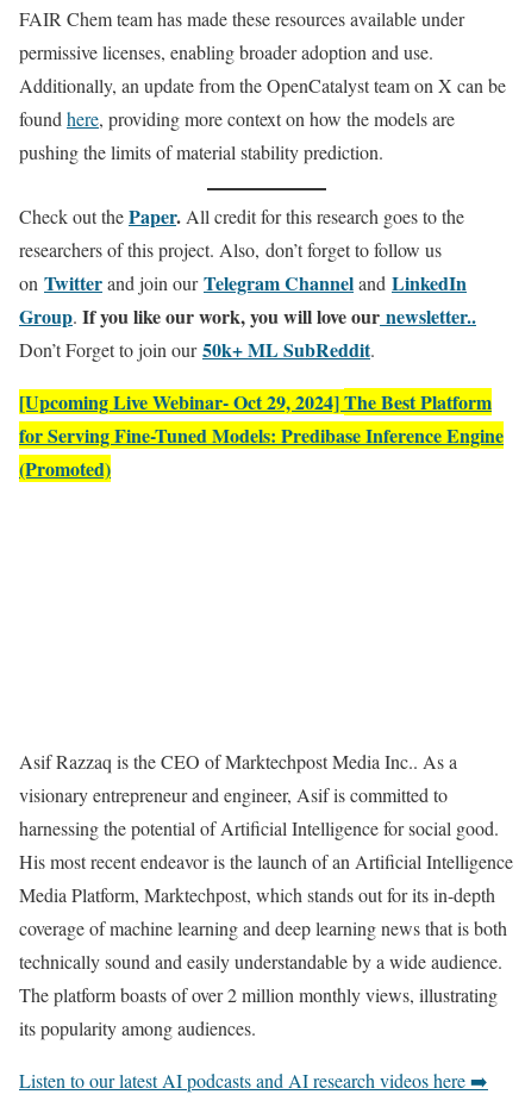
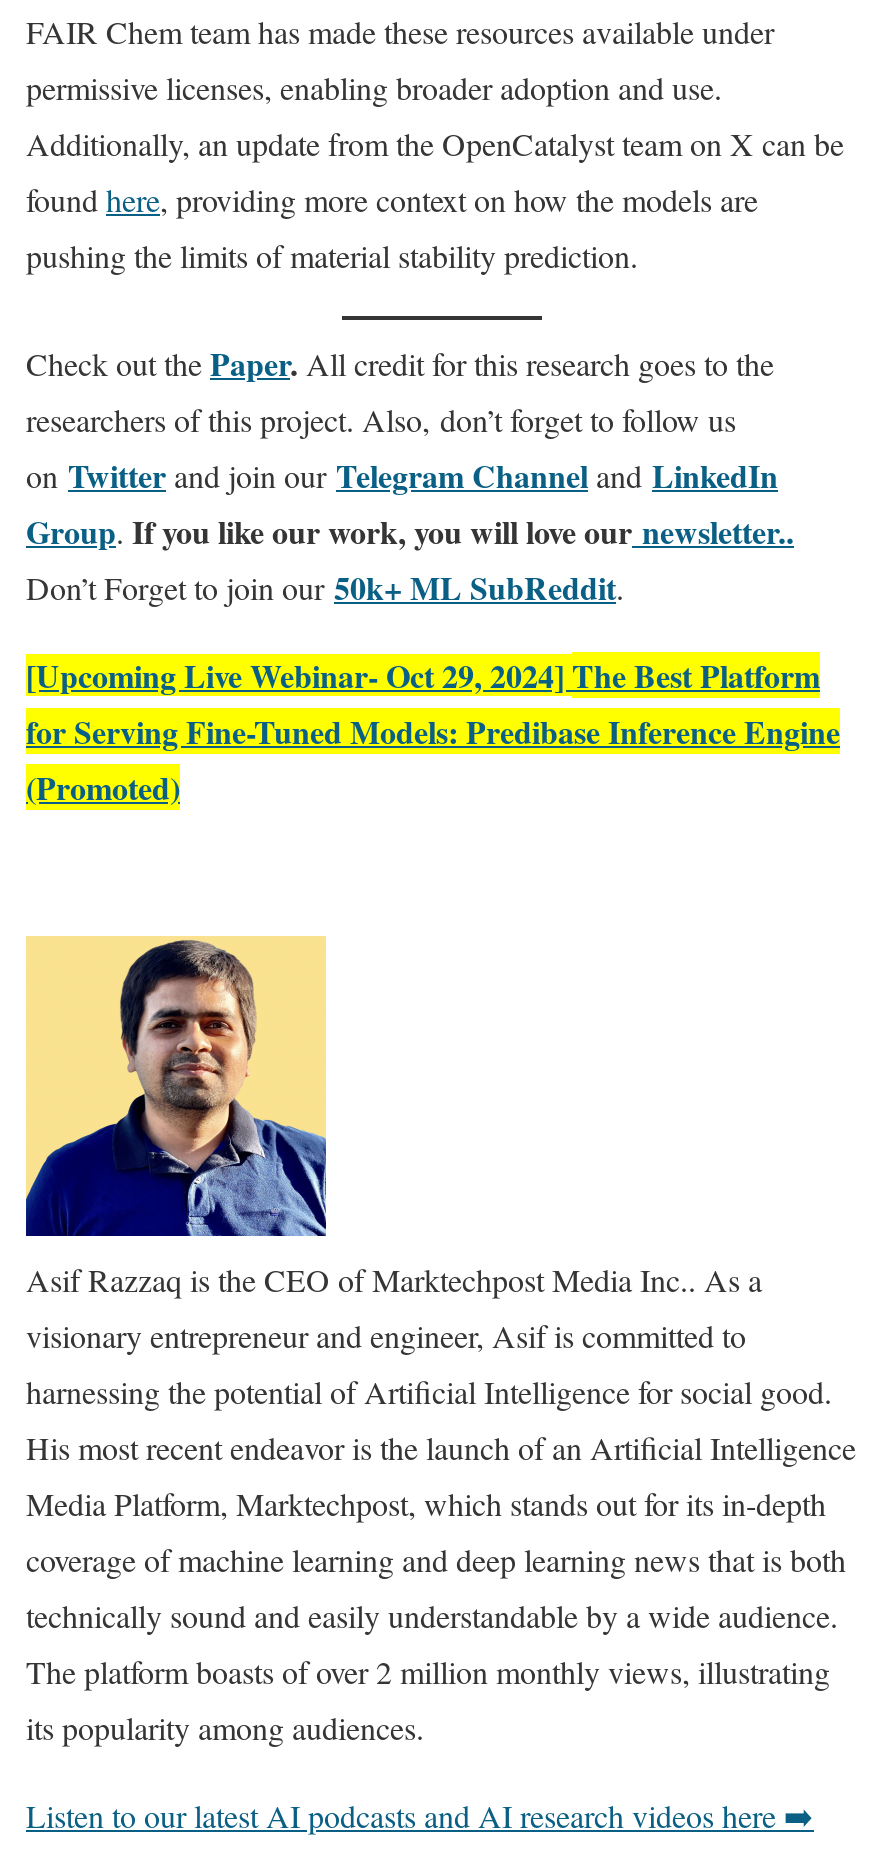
+ [image]
